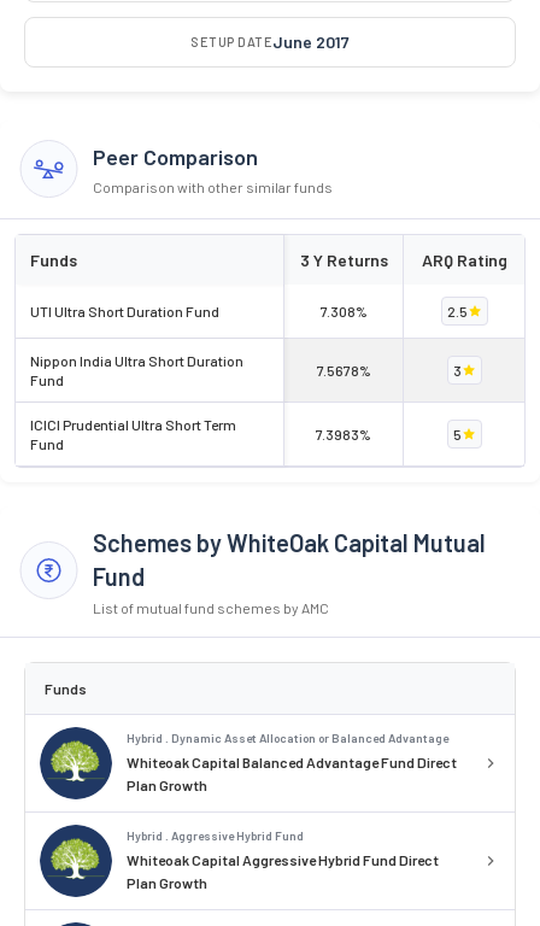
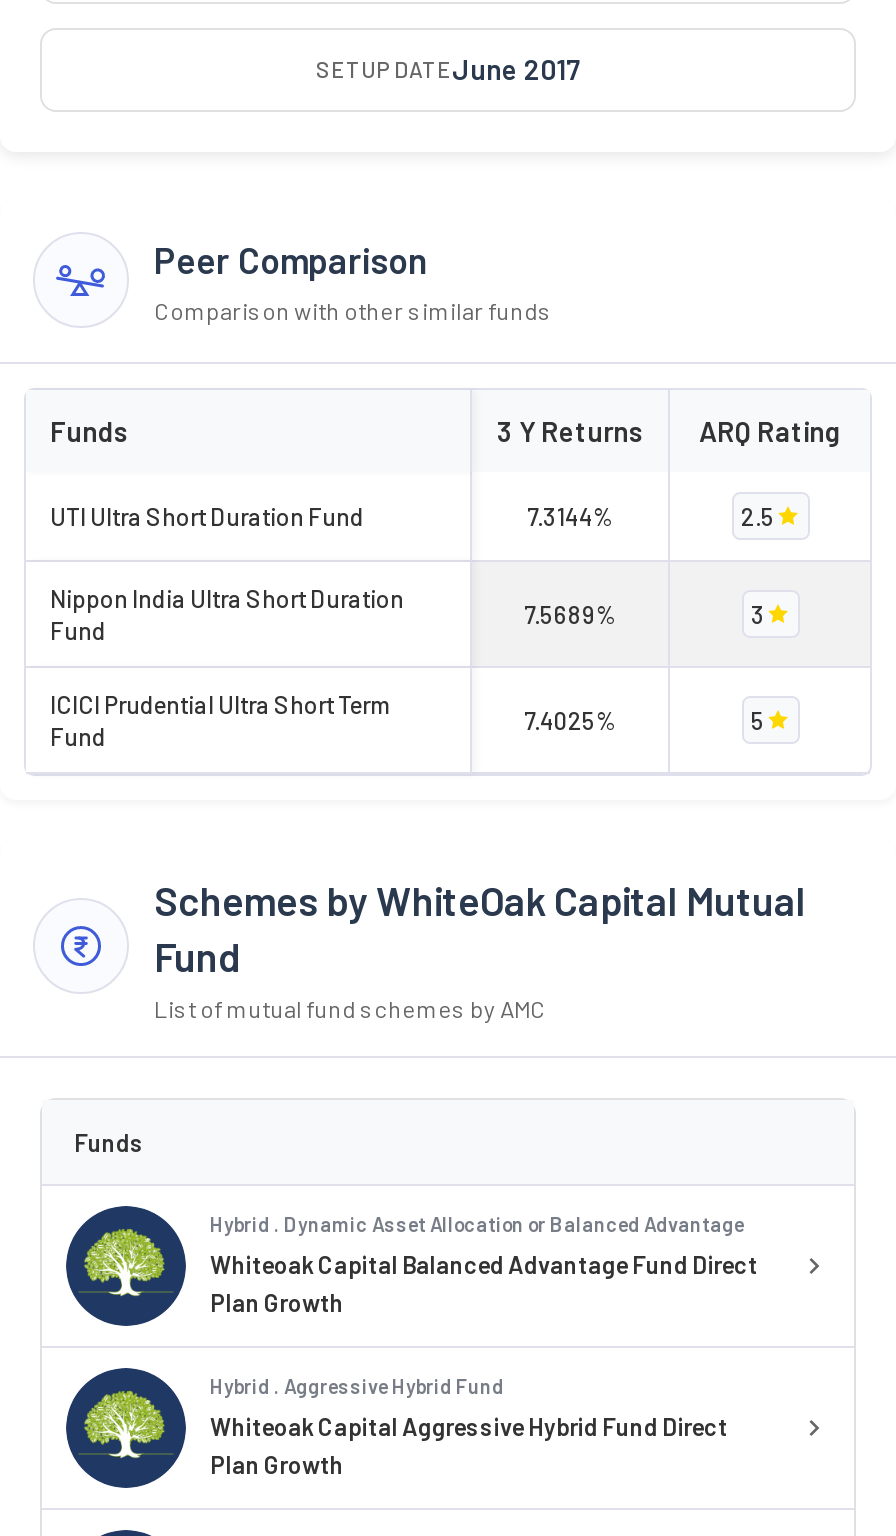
- 7.308%
+ 7.3144%

- 7.5678%
+ 7.5689%

- 7.3983%
+ 7.4025%
